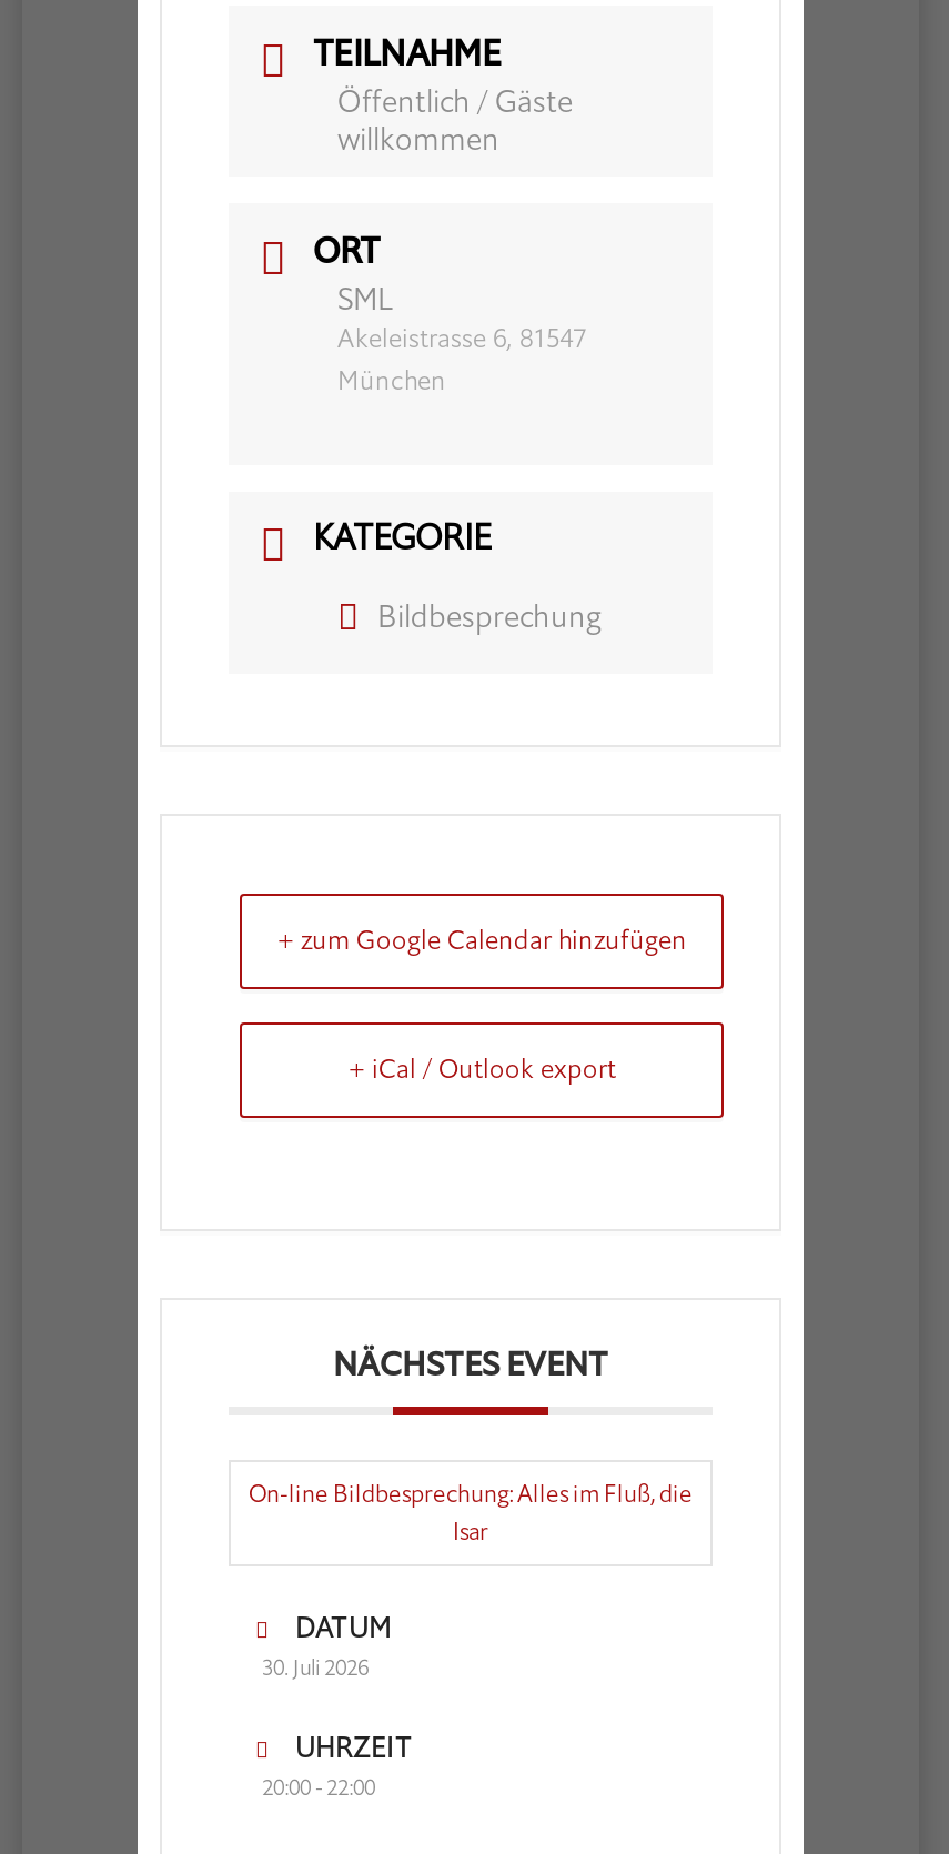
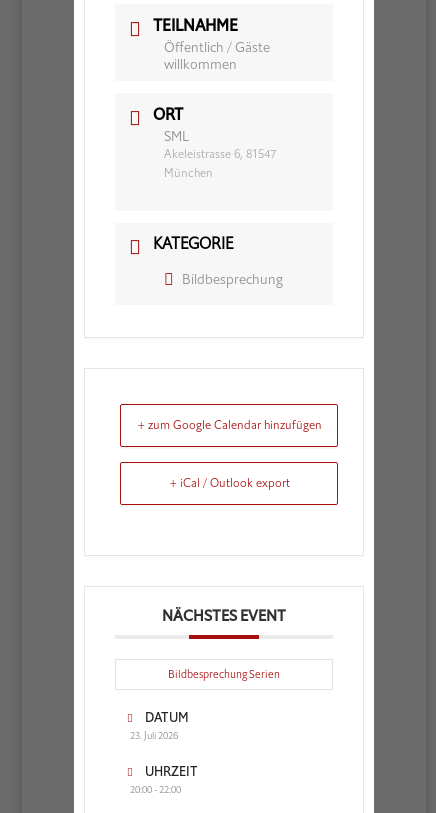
- On-line Bildbesprechung: Alles im Fluß, die
- Isar
+ Bildbesprechung Serien

- 30. Juli 2026
+ 23. Juli 2026
